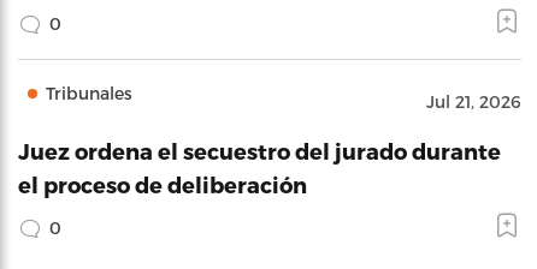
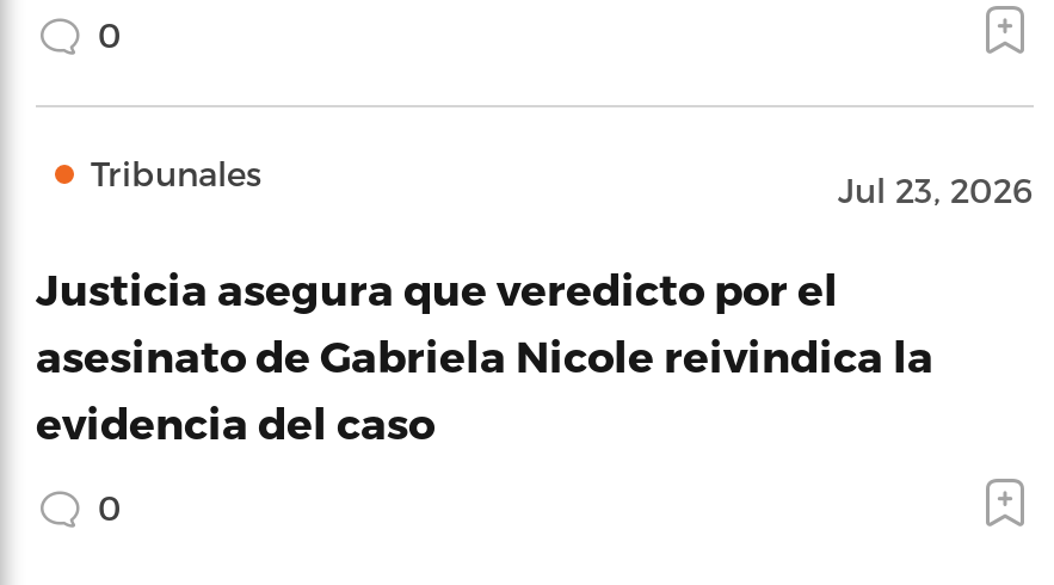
- Jul 21, 2026
+ Jul 23, 2026

- Juez ordena el secuestro del jurado durante
- el proceso de deliberación
+ Justicia asegura que veredicto por el
+ asesinato de Gabriela Nicole reivindica la
+ evidencia del caso
